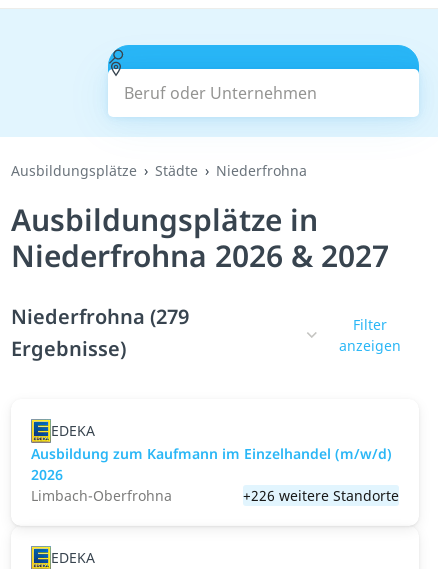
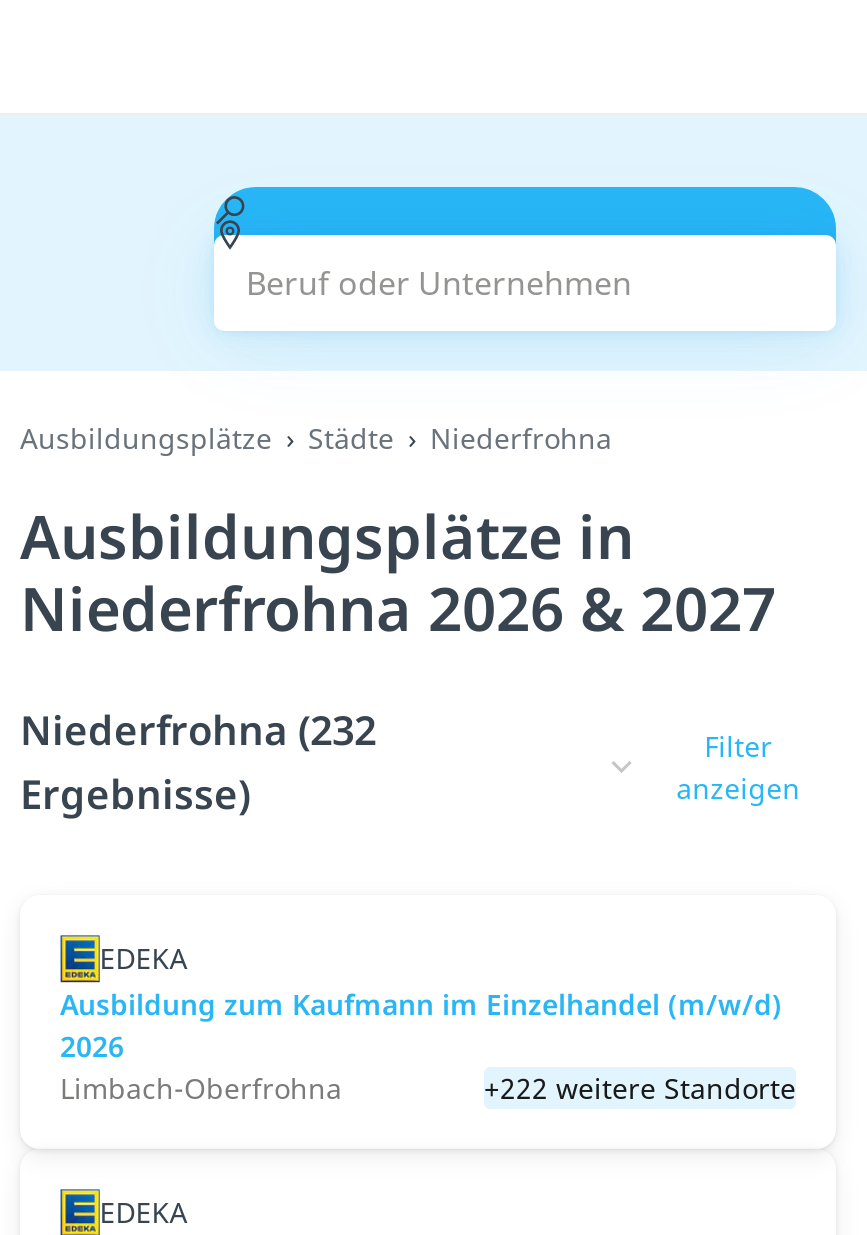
- Niederfrohna (279
+ Niederfrohna (232

- +226 weitere Standorte
+ +222 weitere Standorte
